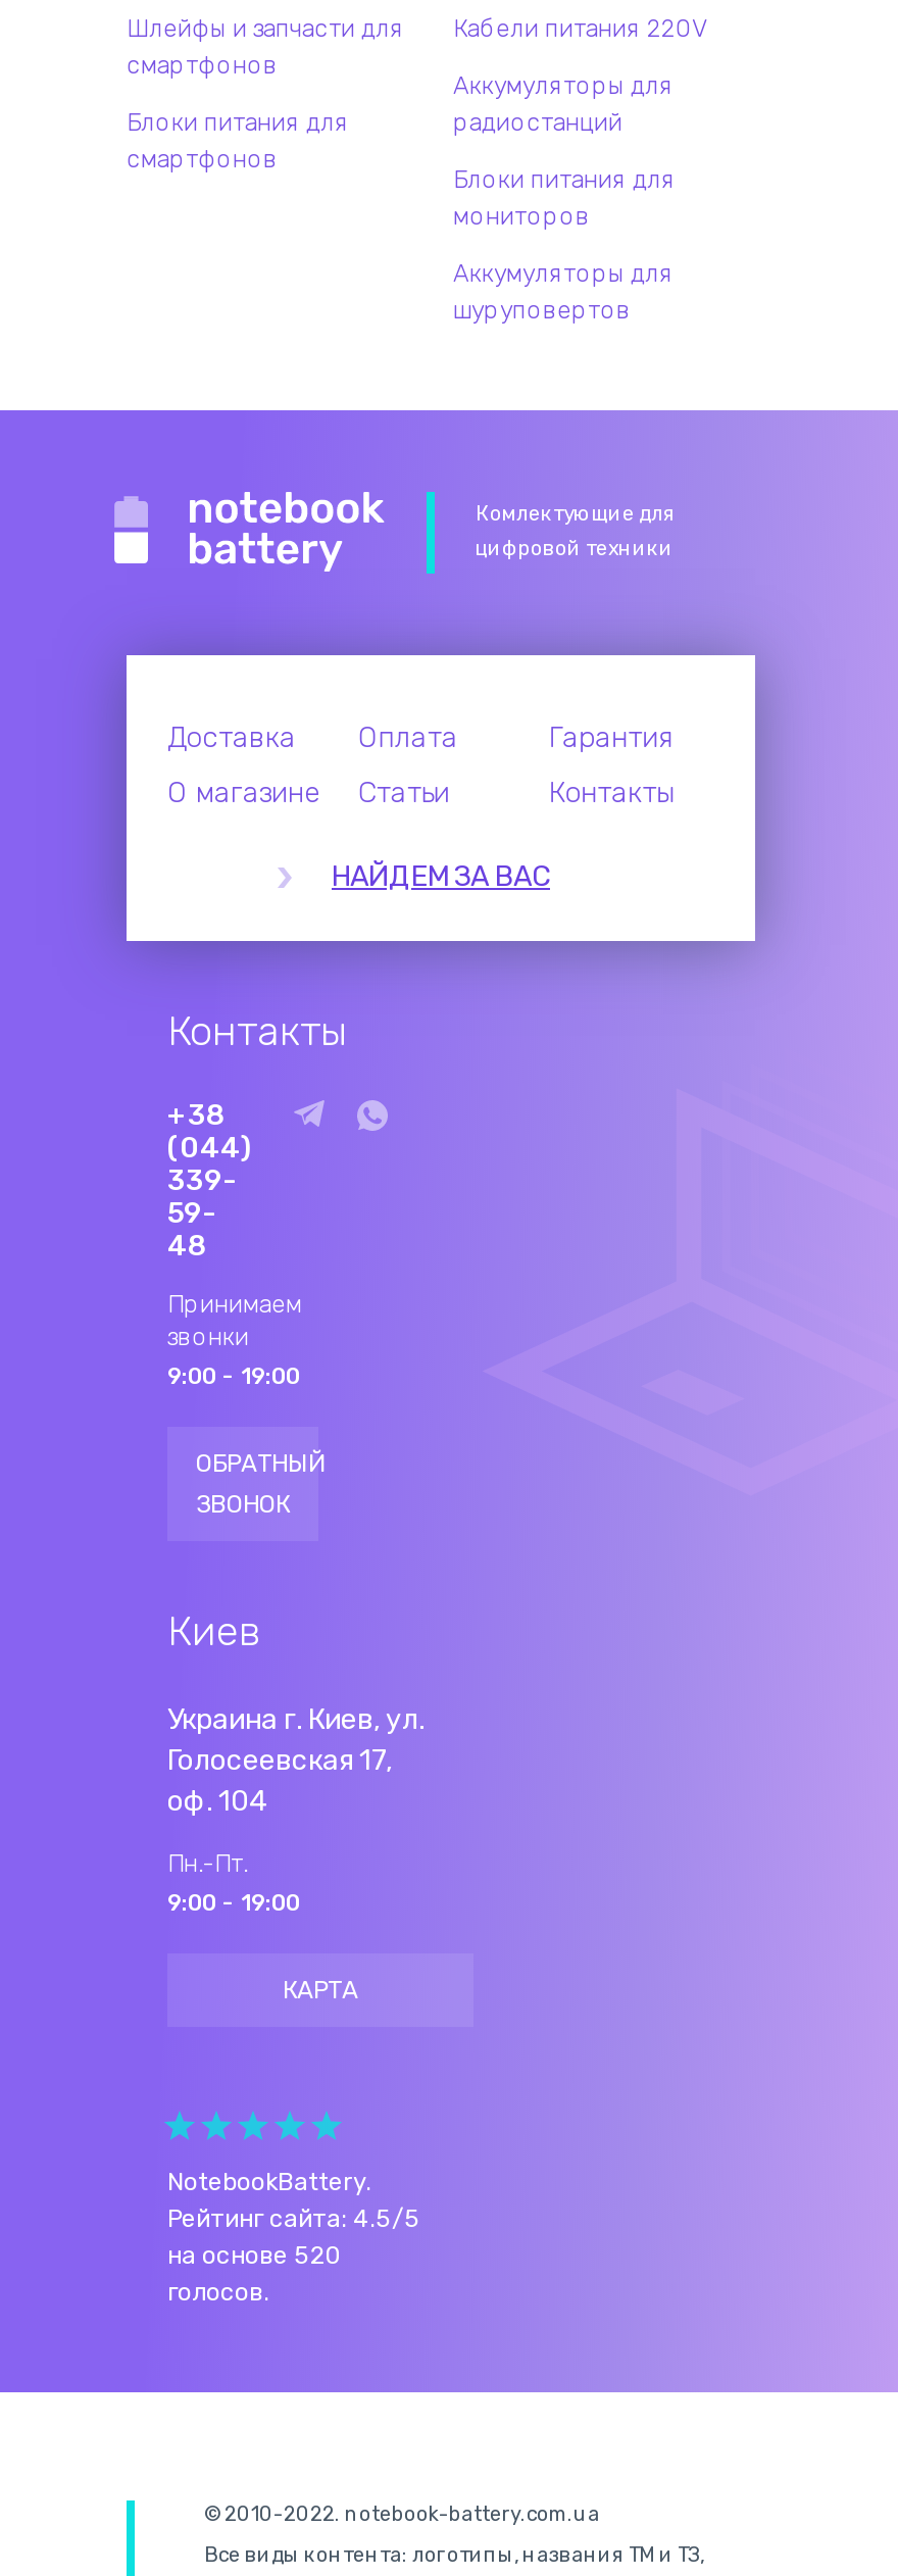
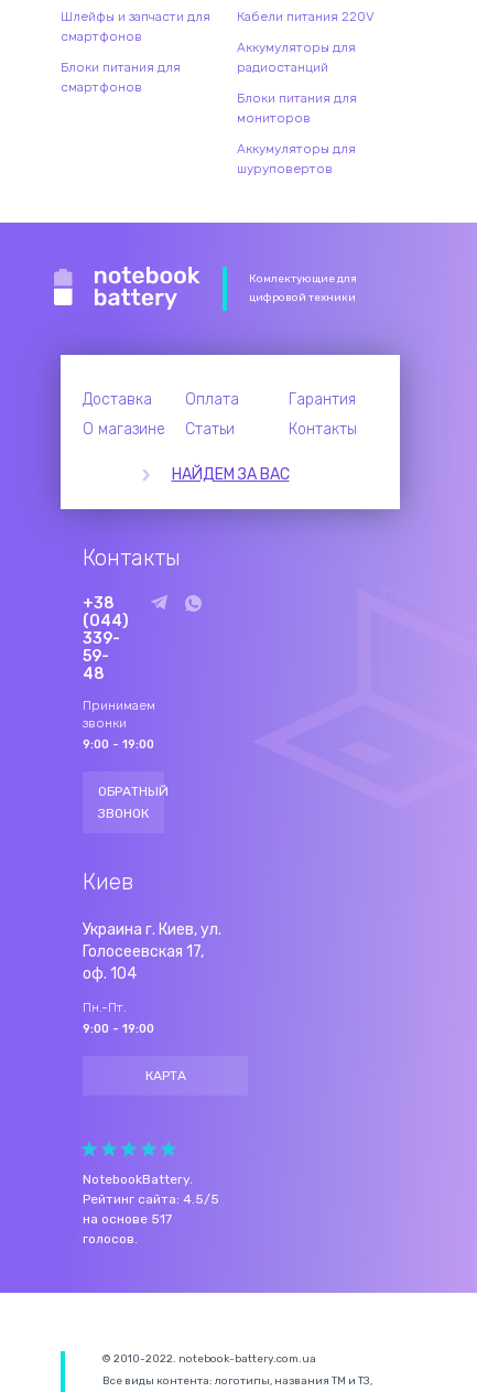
- на основе 520
+ на основе 517
